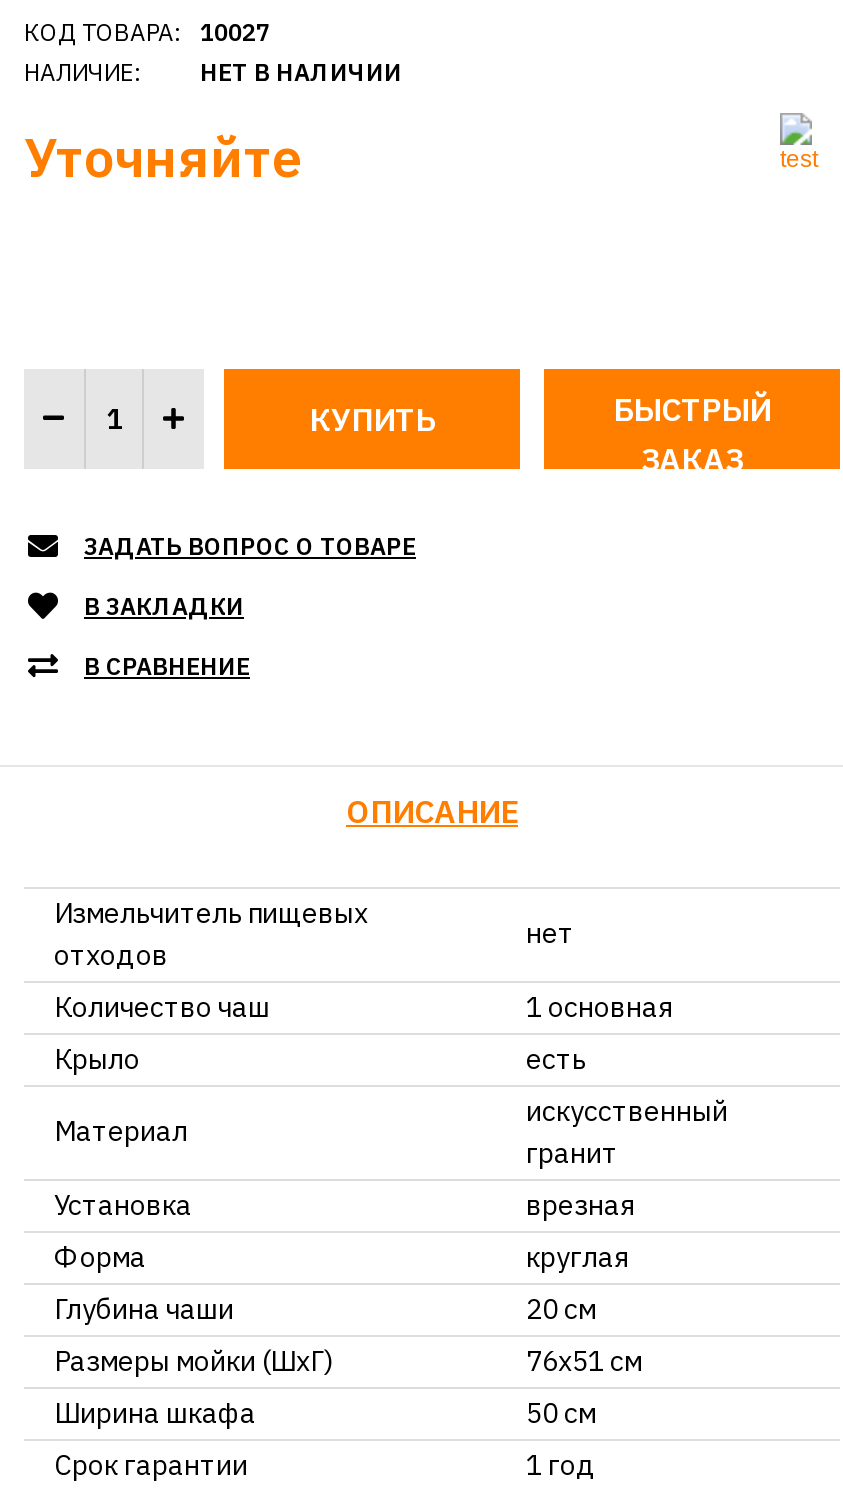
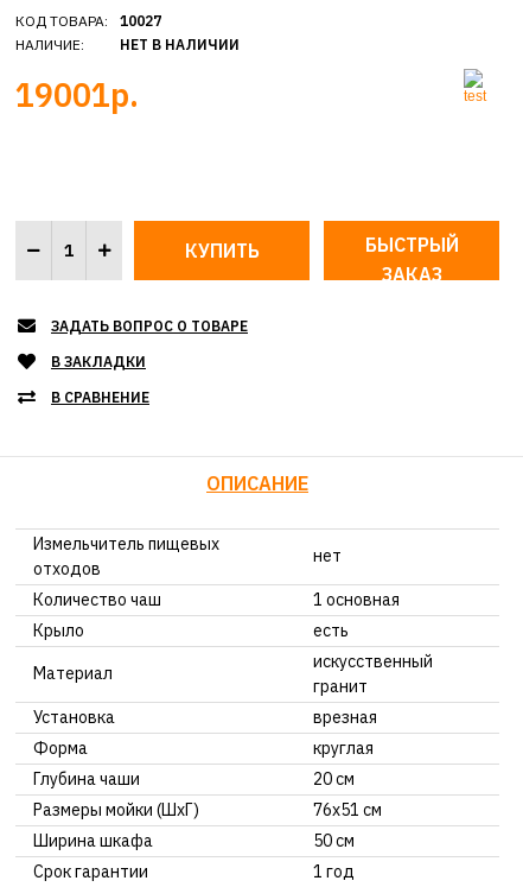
- Уточняйте
+ 19001р.
